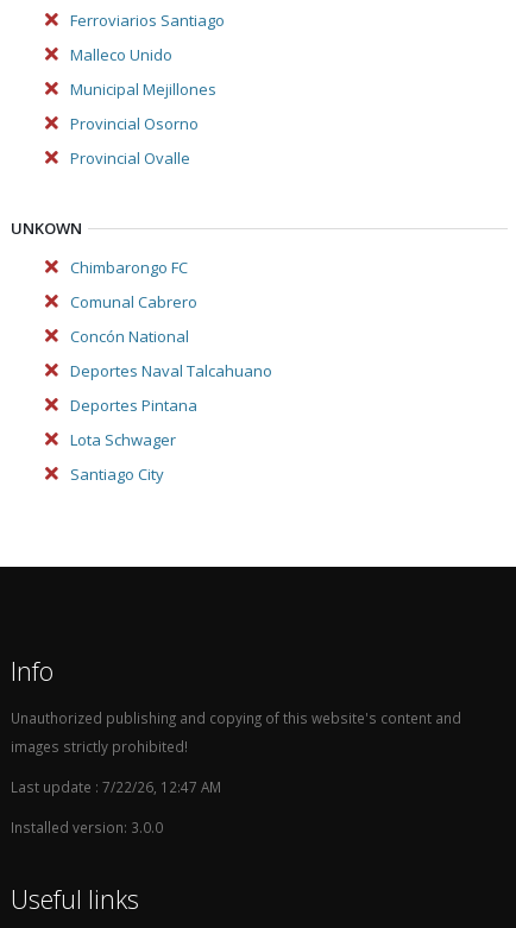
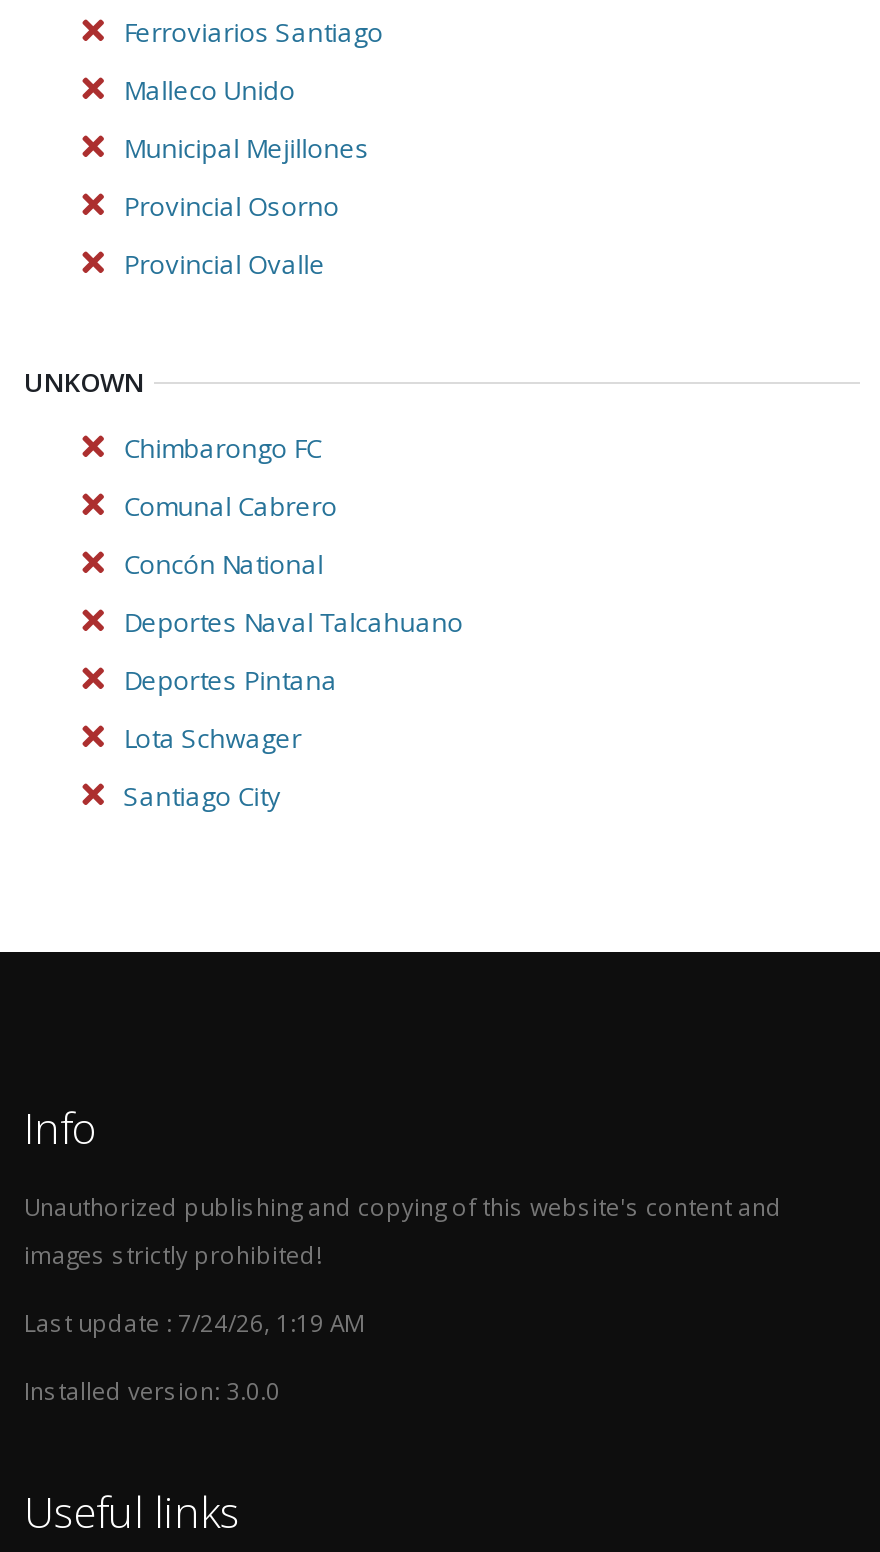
- Last update : 7/22/26, 12:47 AM
+ Last update : 7/24/26, 1:19 AM
